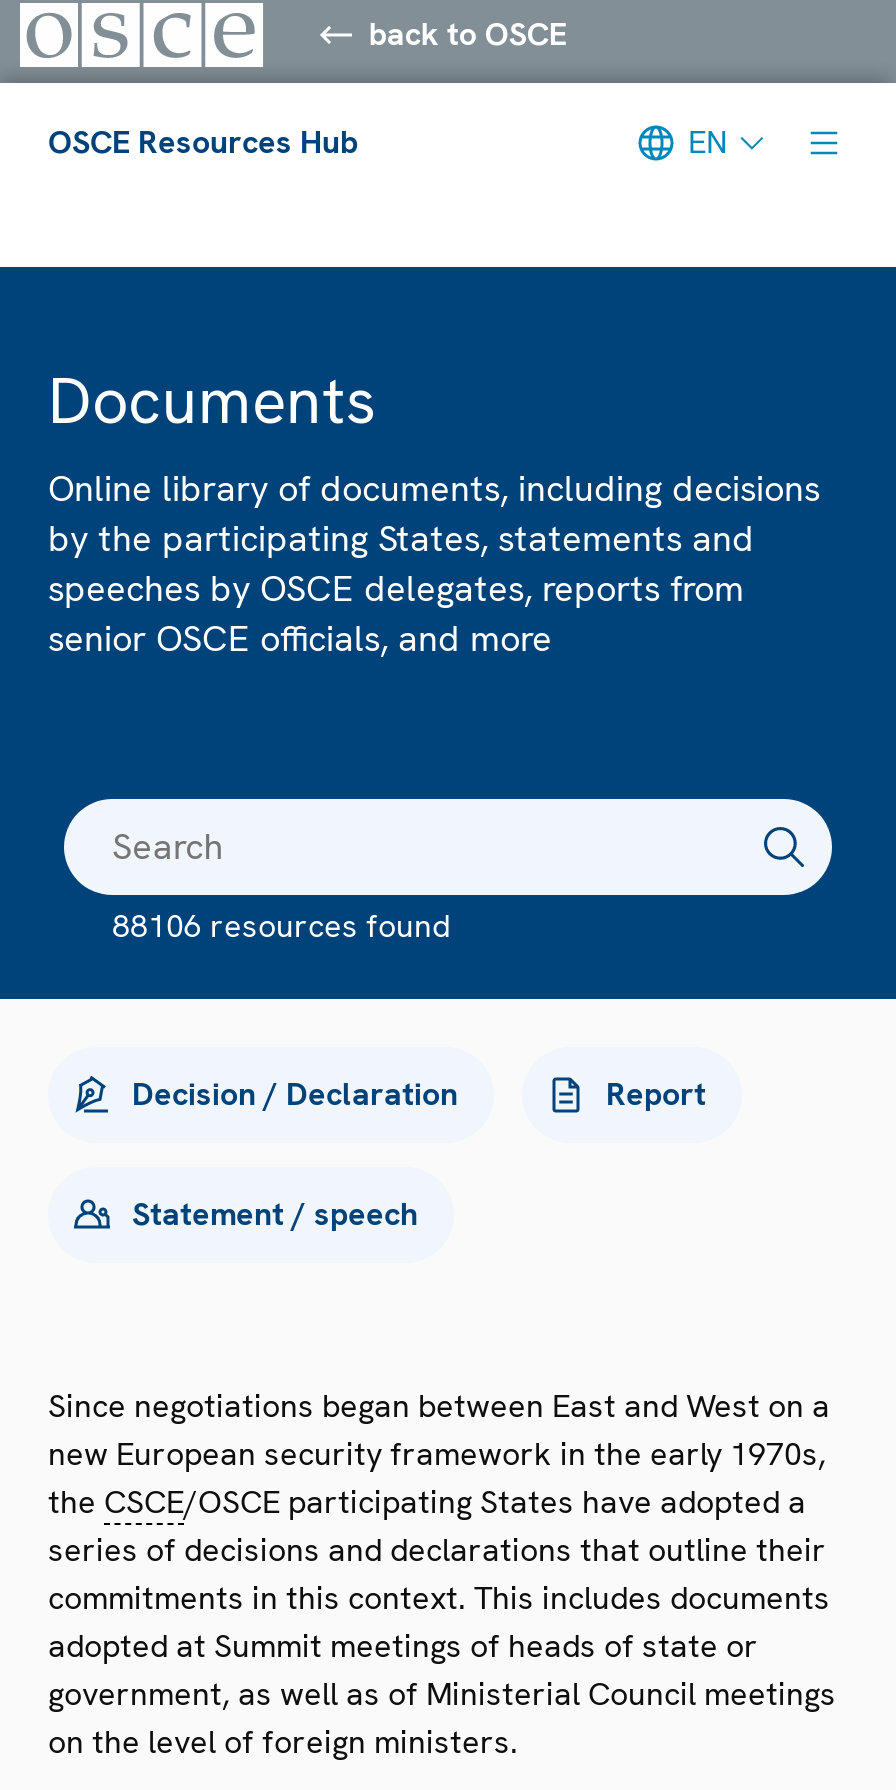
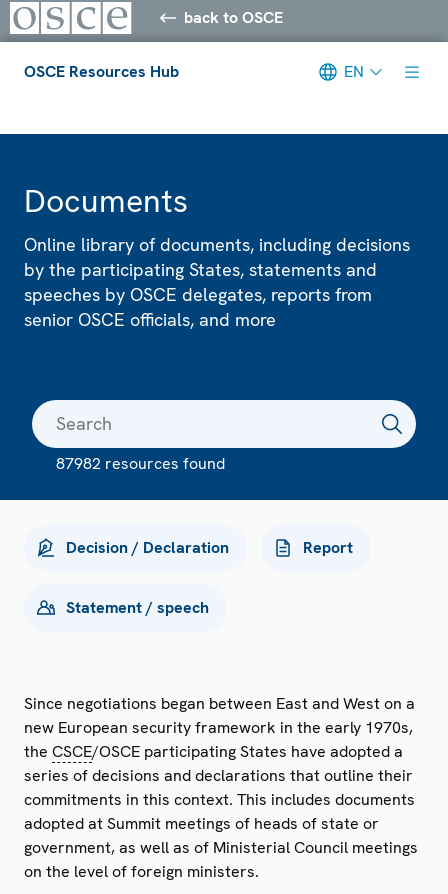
- 88106 resources found
+ 87982 resources found
